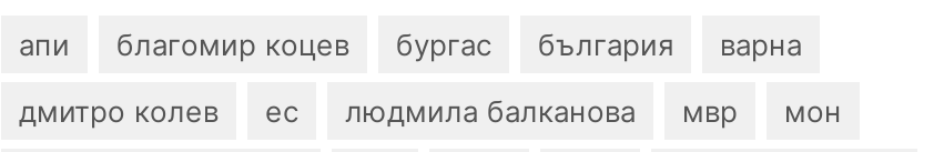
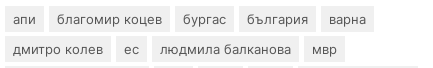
- мон
